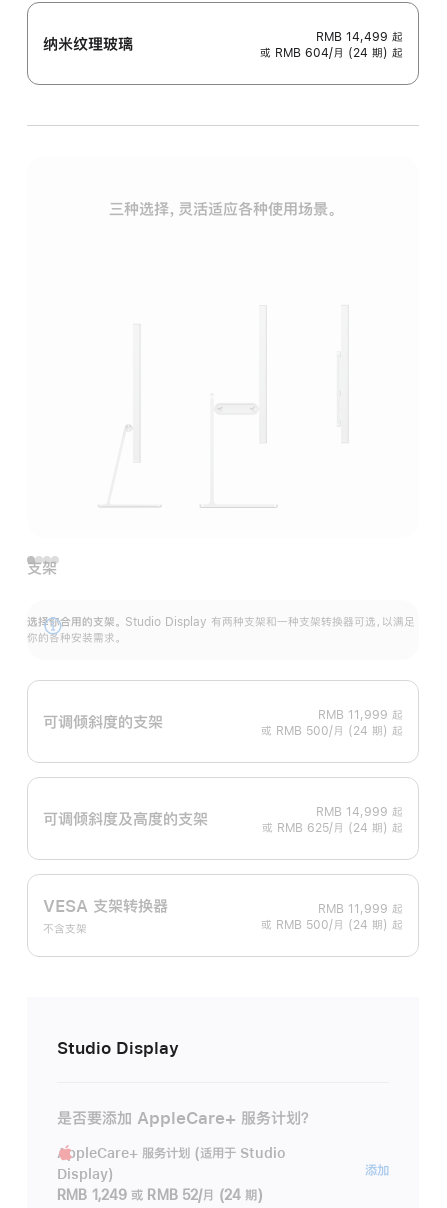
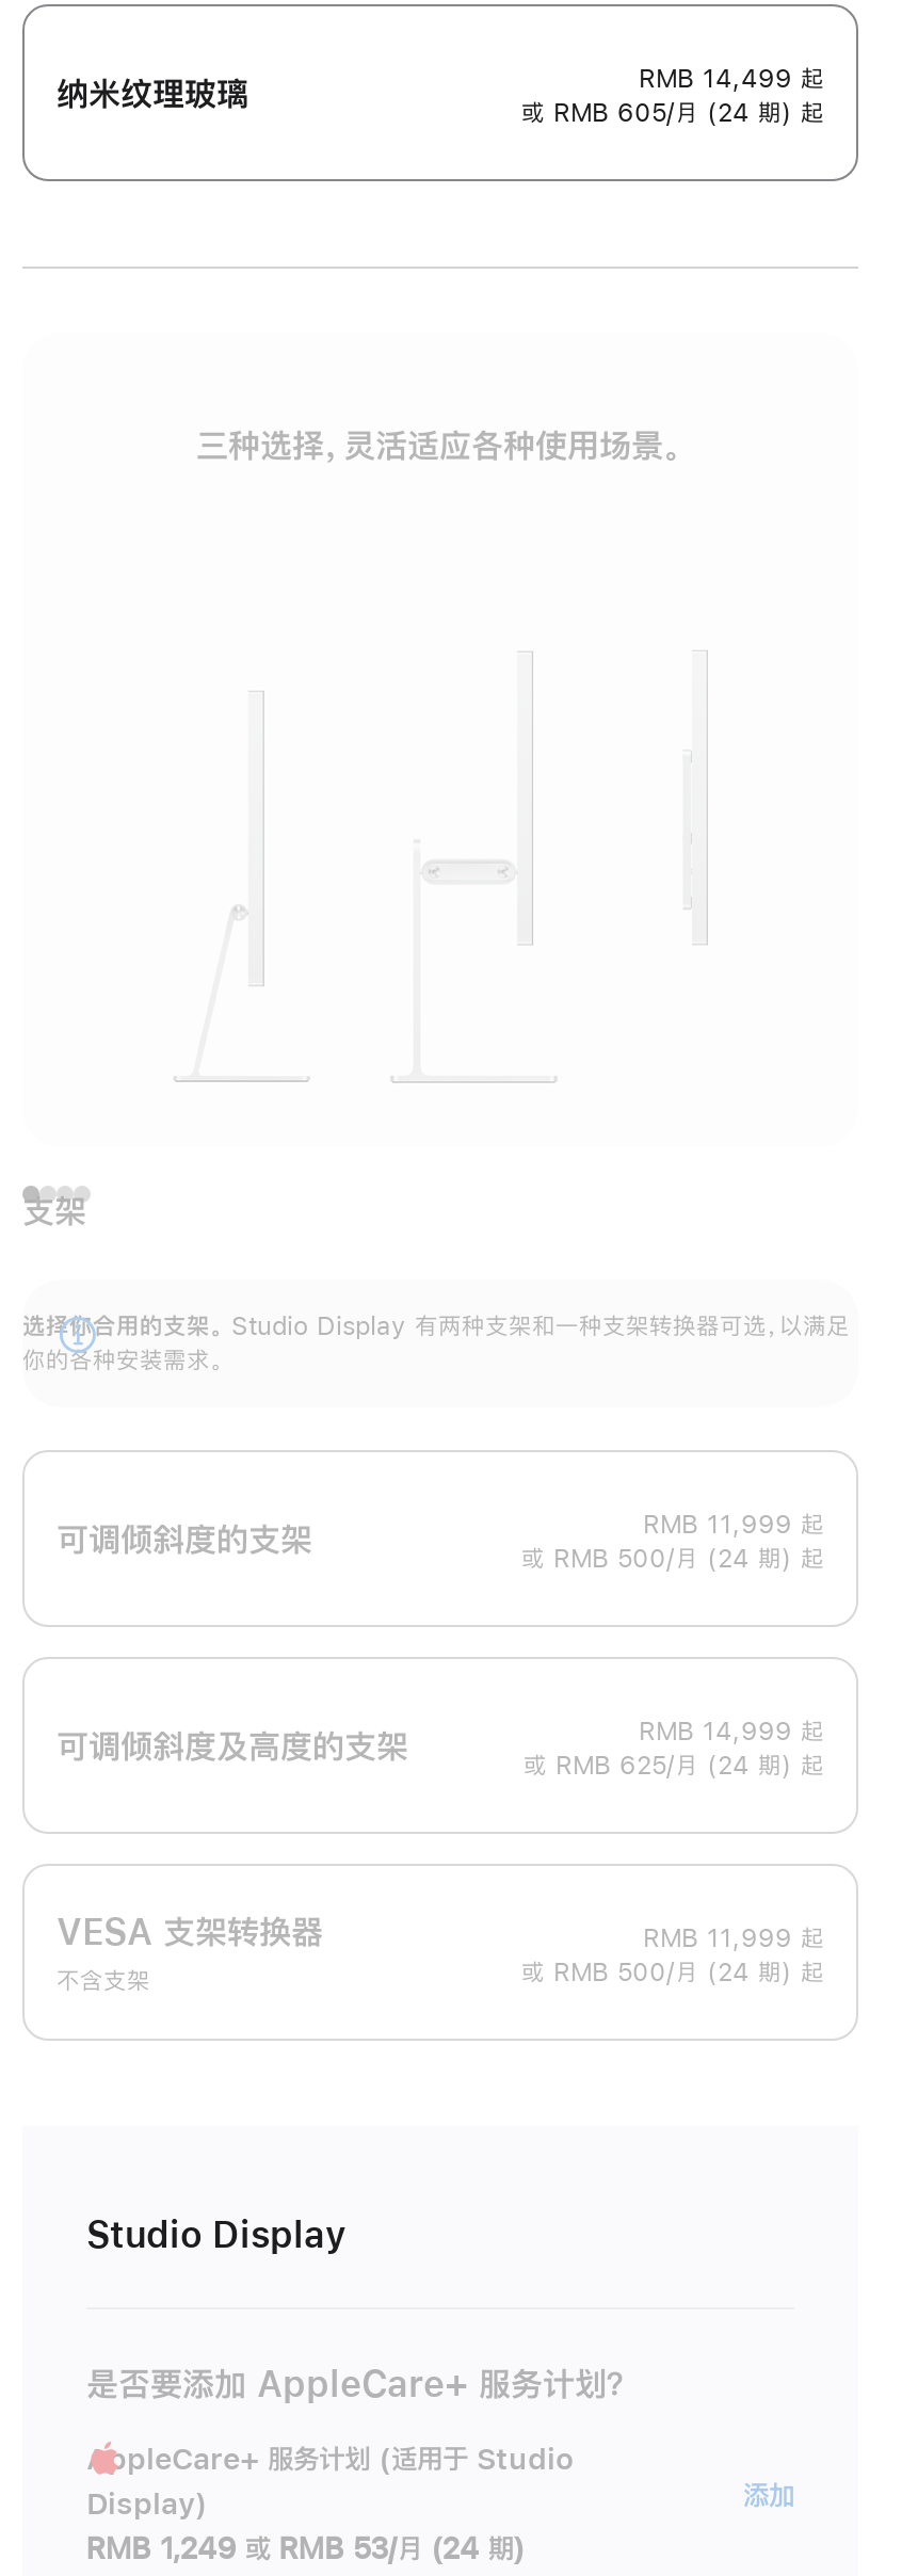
- 或 RMB 604/月 (24 期) 起
+ 或 RMB 605/月 (24 期) 起

- RMB 1,249 或 RMB 52/月 (24 期)
+ RMB 1,249 或 RMB 53/月 (24 期)
